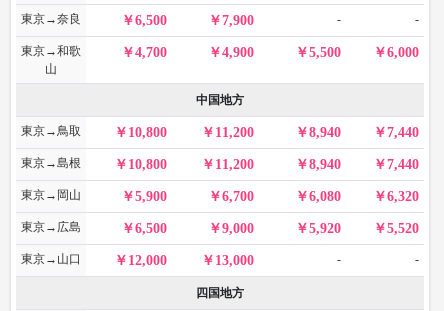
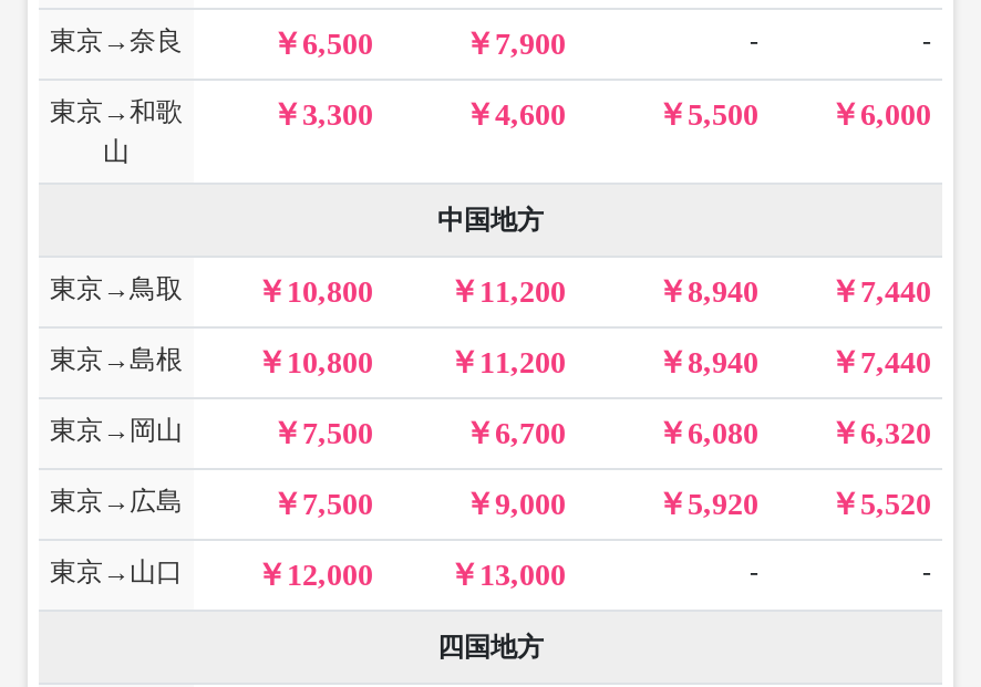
- 4,700
+ 3,300

- 4,900
+ 4,600

- 5,900
+ 7,500

- 6,500
+ 7,500
